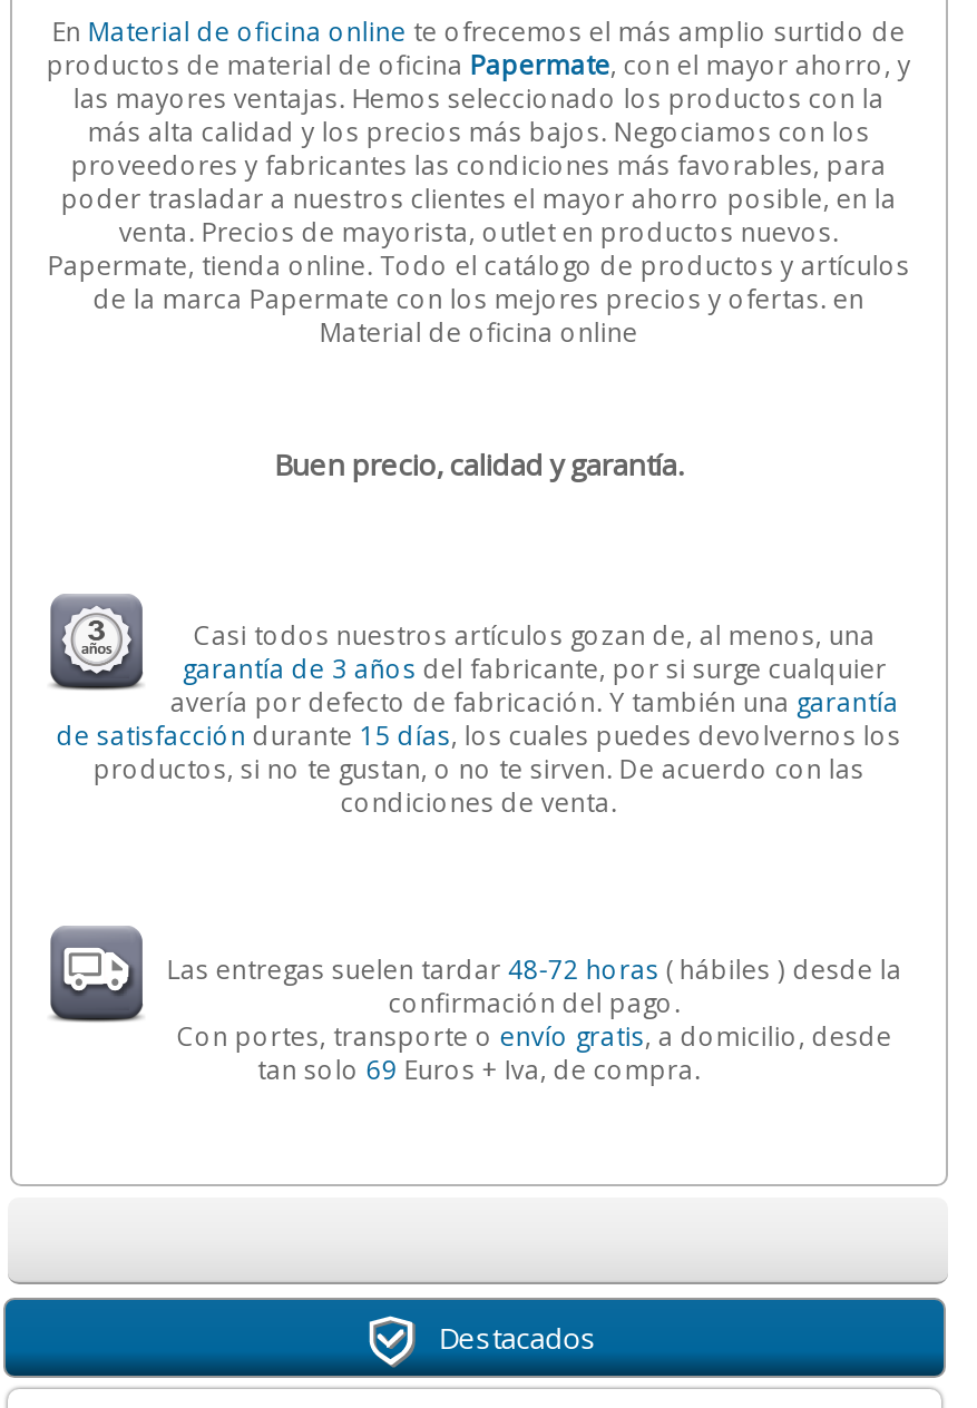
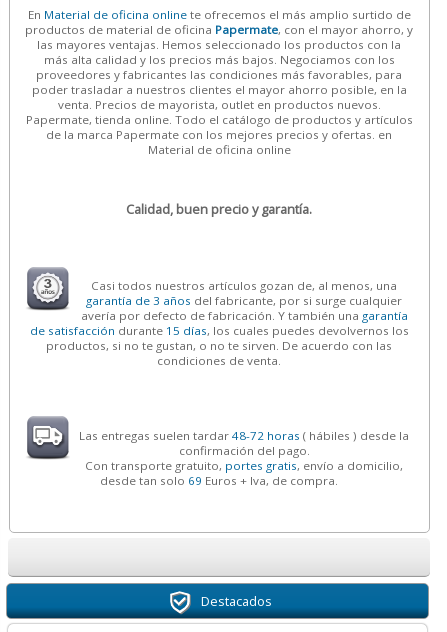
- Buen precio, calidad y garantía.
+ Calidad, buen precio y garantía.

- Con portes, transporte o envío gratis, a domicilio, desde
- tan solo 69Euros + Iva, de compra.
+ Con transporte gratuito, portes gratis, envío a domicilio,
+ desde tan solo 69Euros + Iva, de compra.
